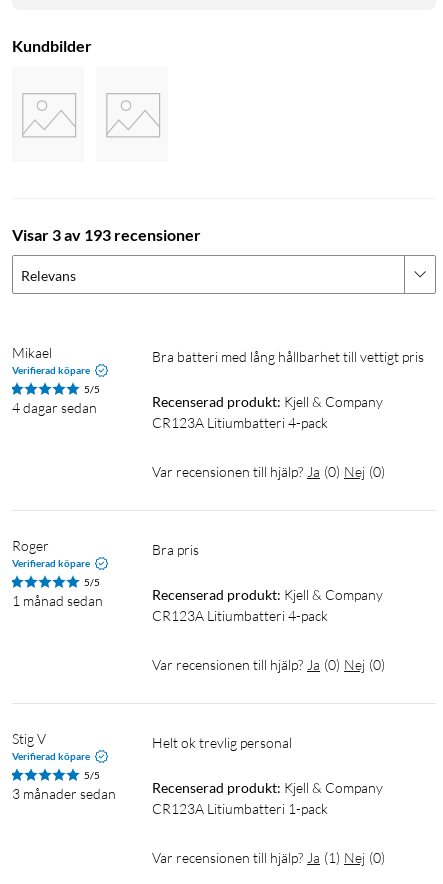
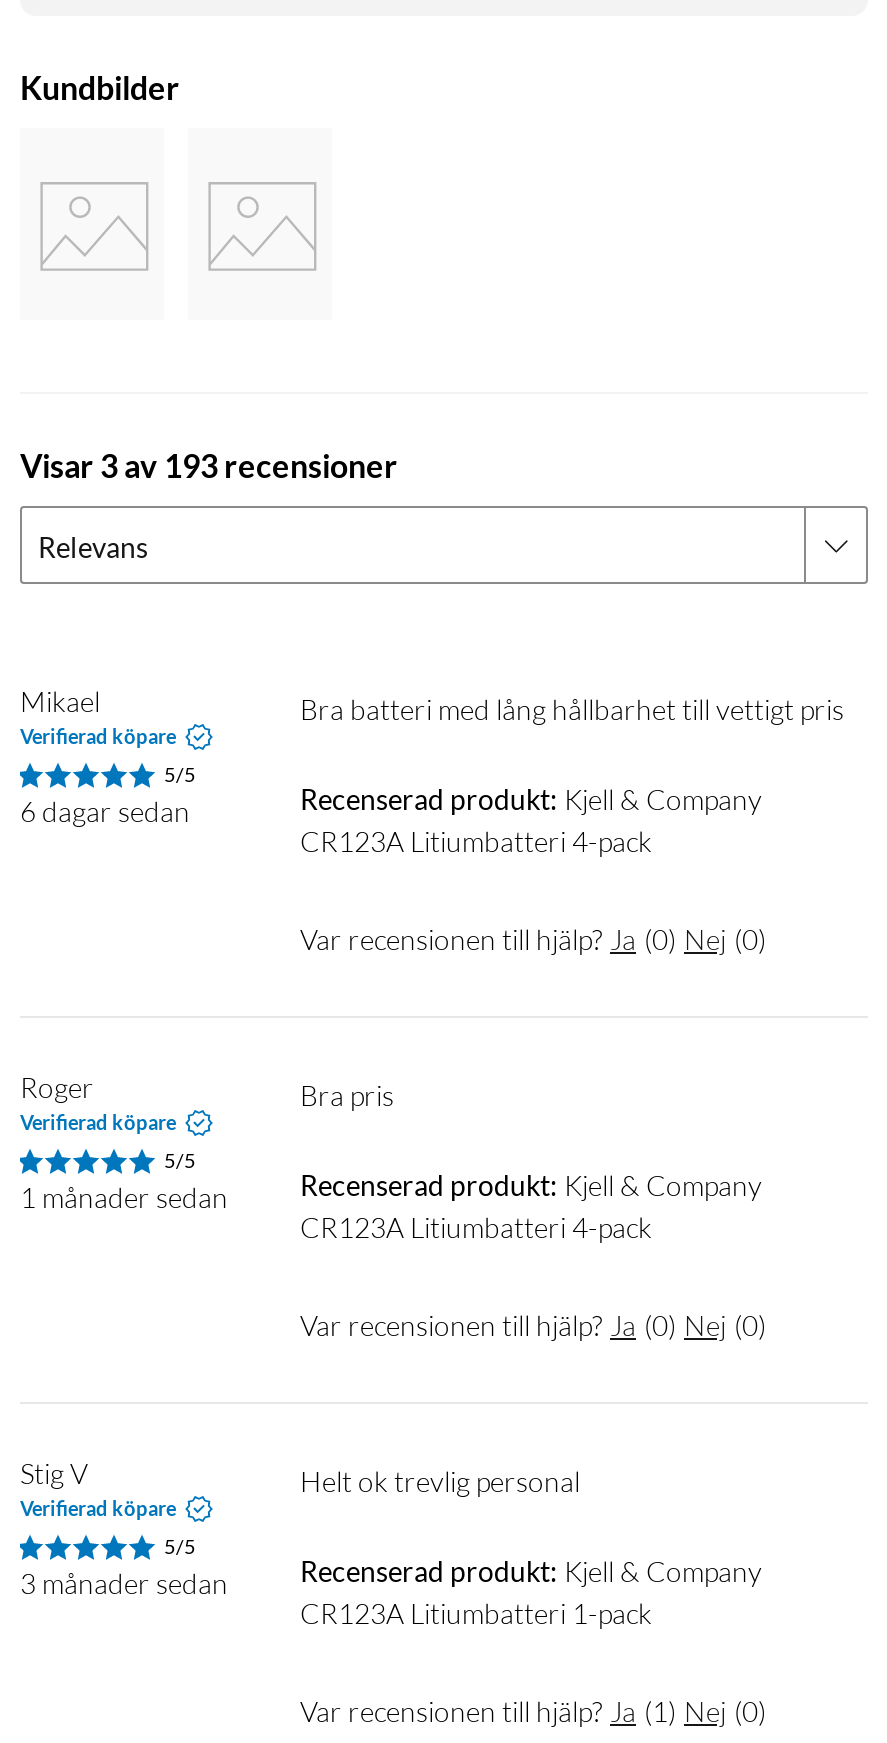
- 4 dagar sedan
+ 6 dagar sedan

- 1 månad sedan
+ 1 månader sedan
